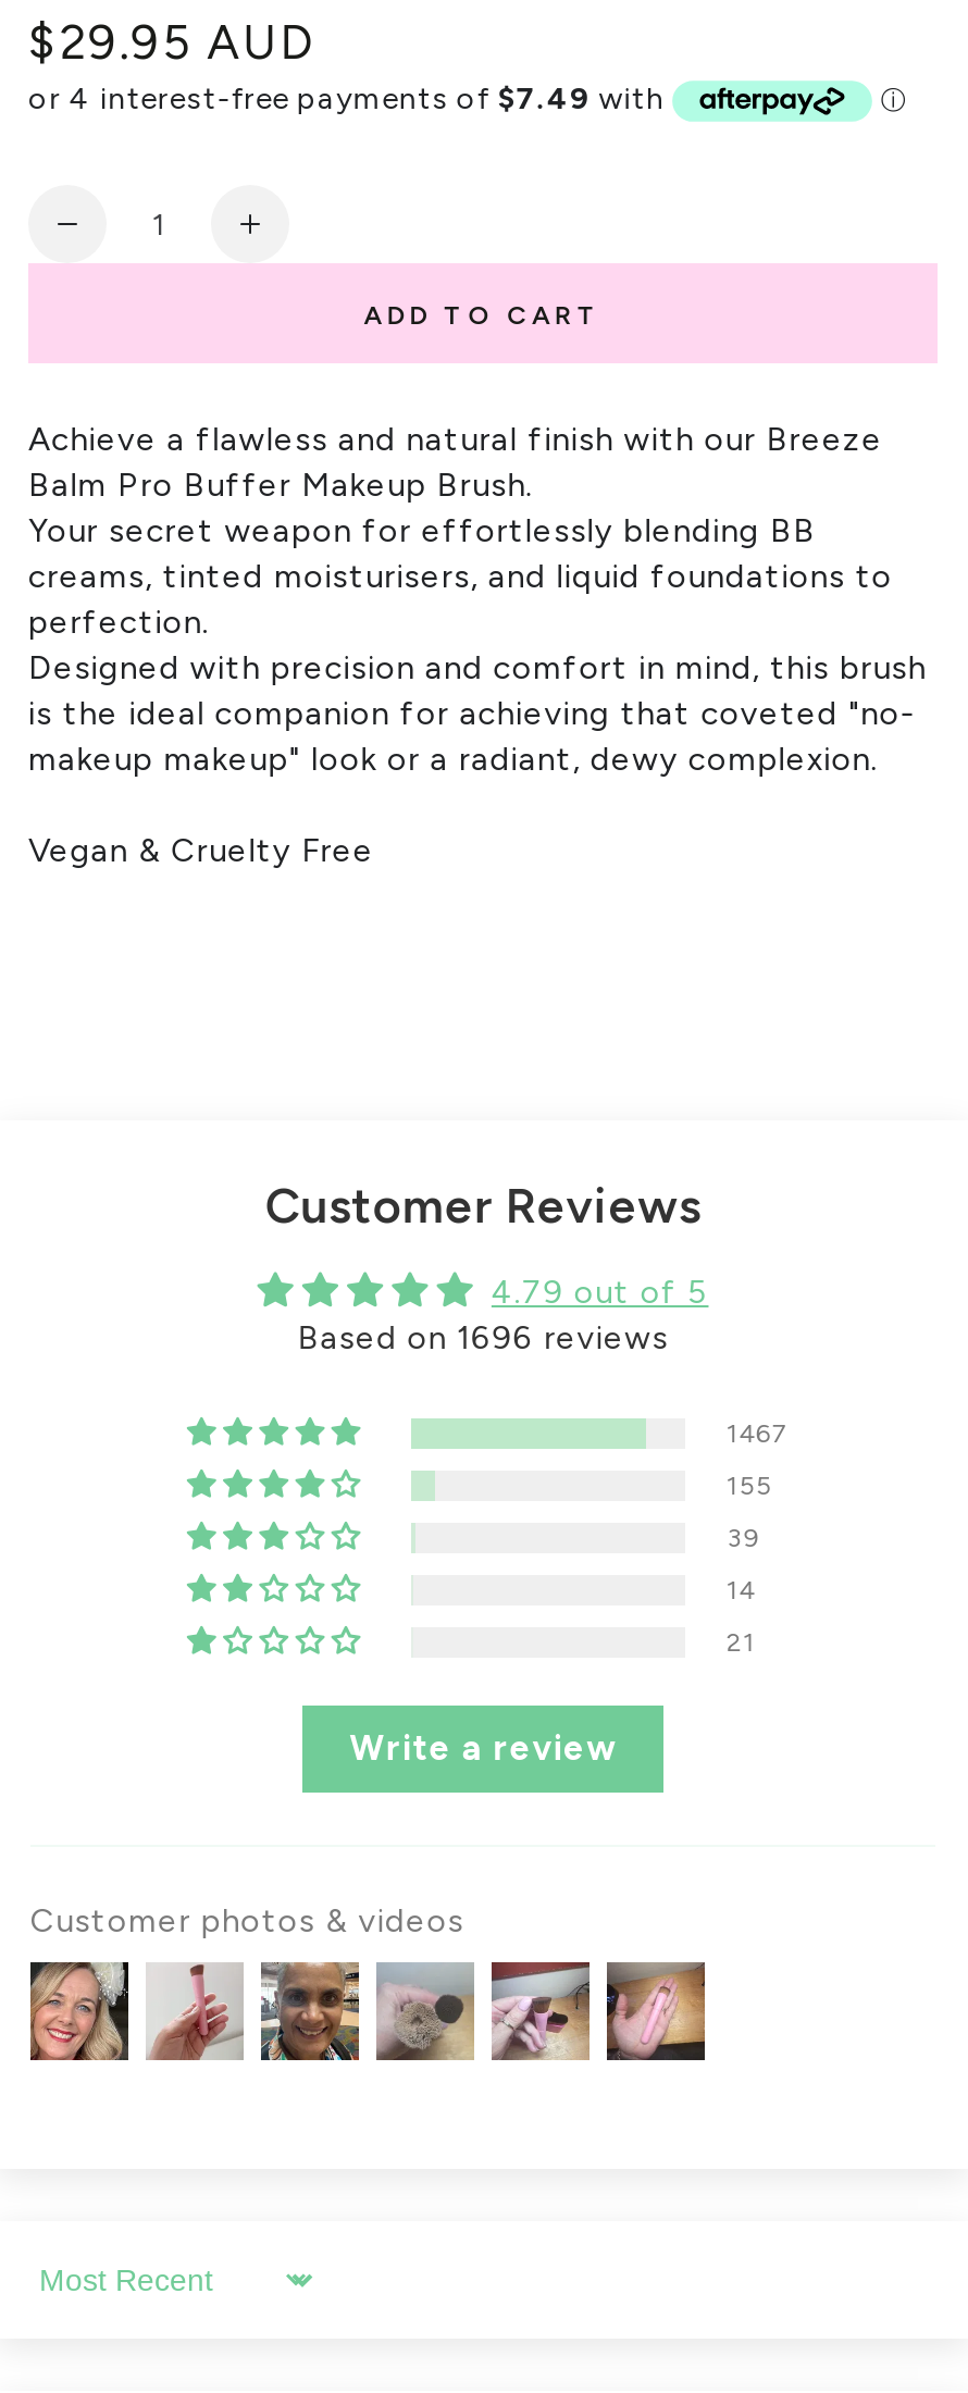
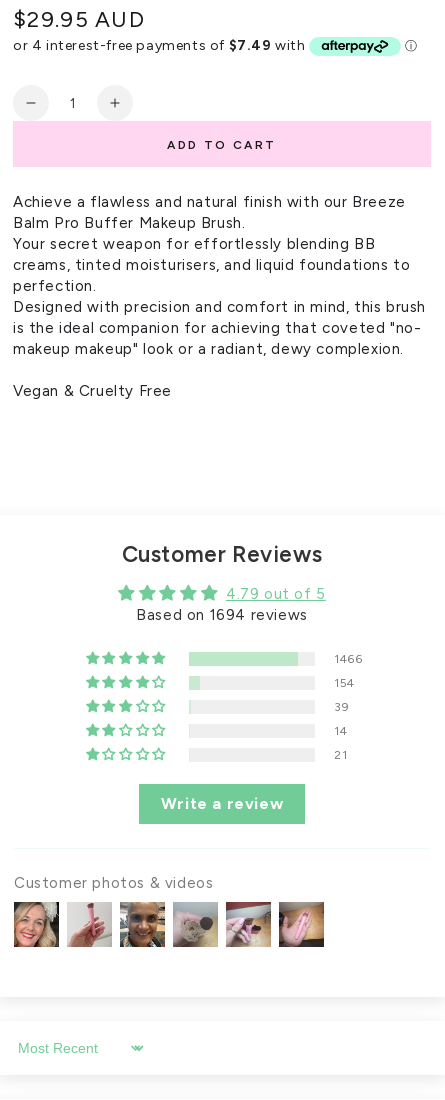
- Based on 1696 reviews
+ Based on 1694 reviews

- 1467
+ 1466

- 155
+ 154
